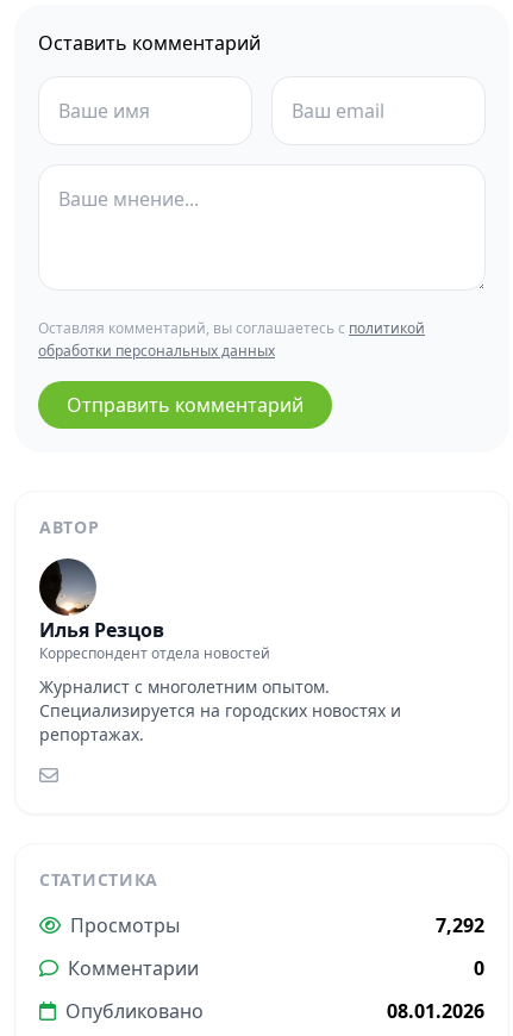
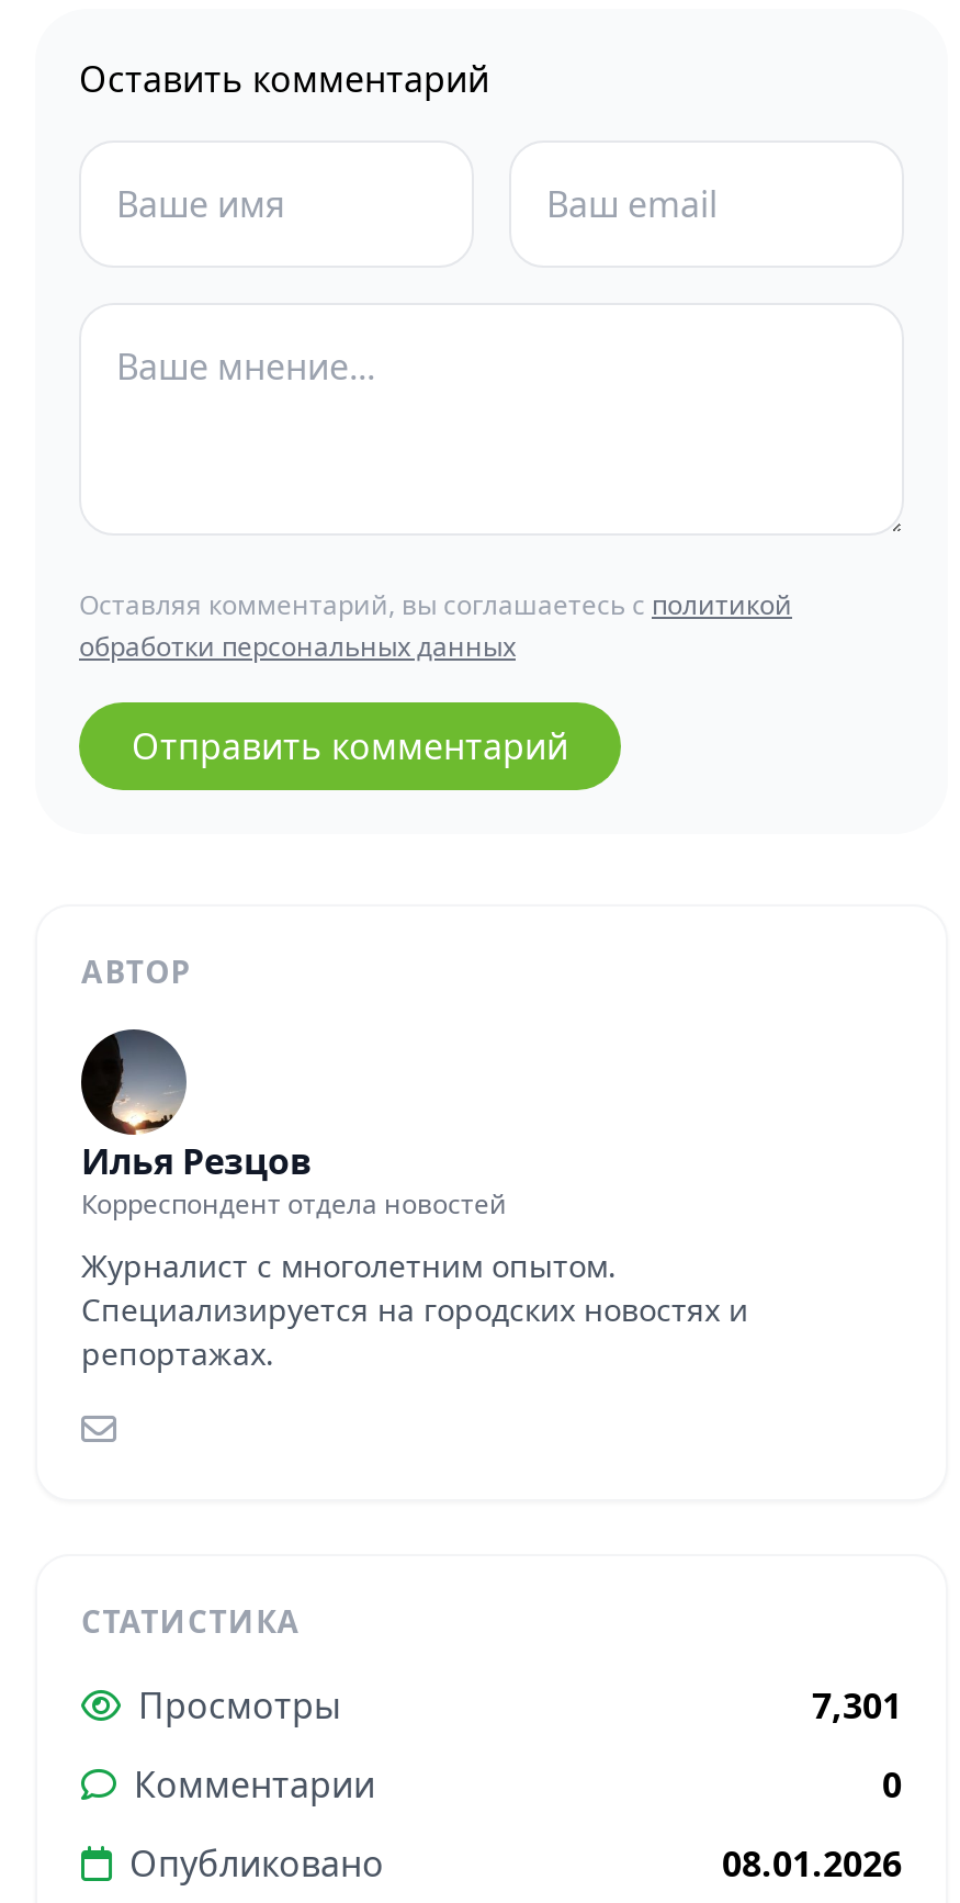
- 7,292
+ 7,301
